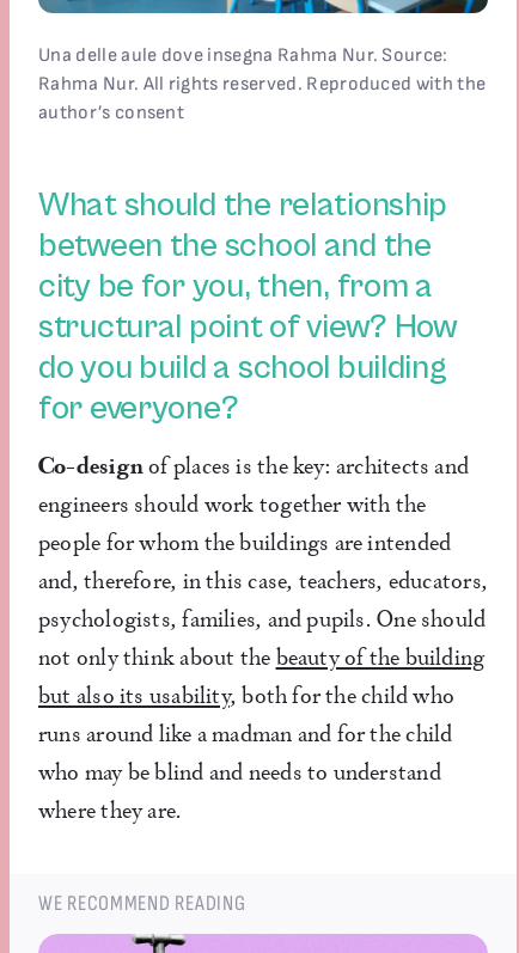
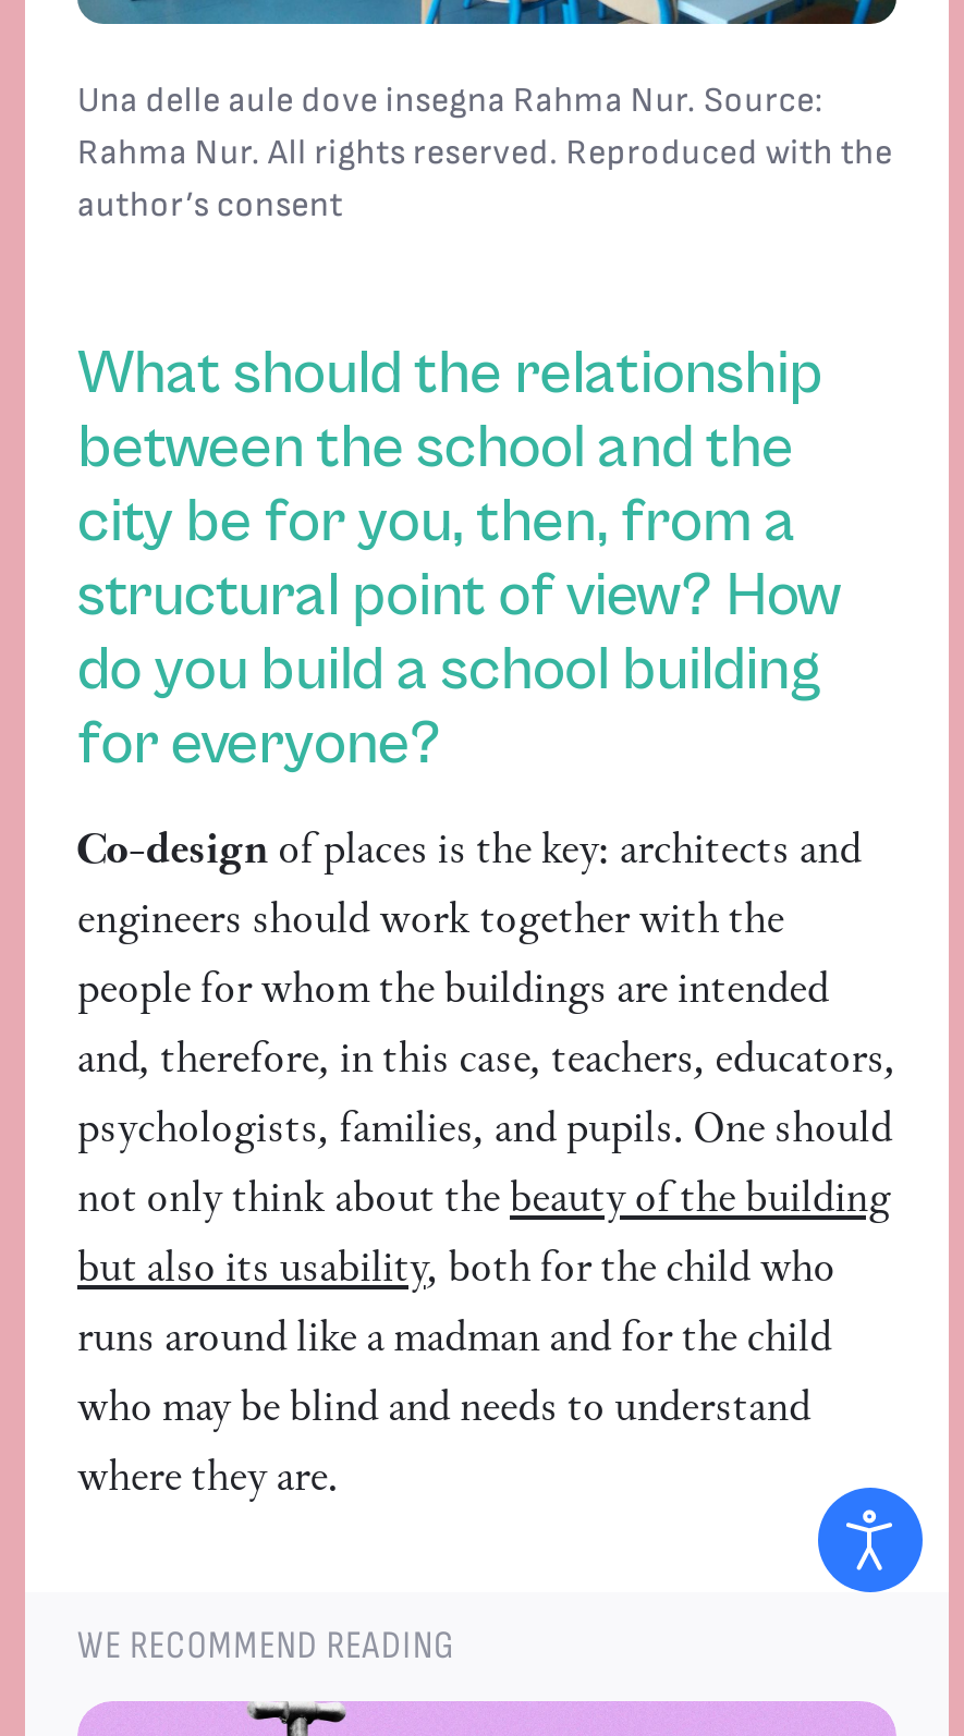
+ [image]
